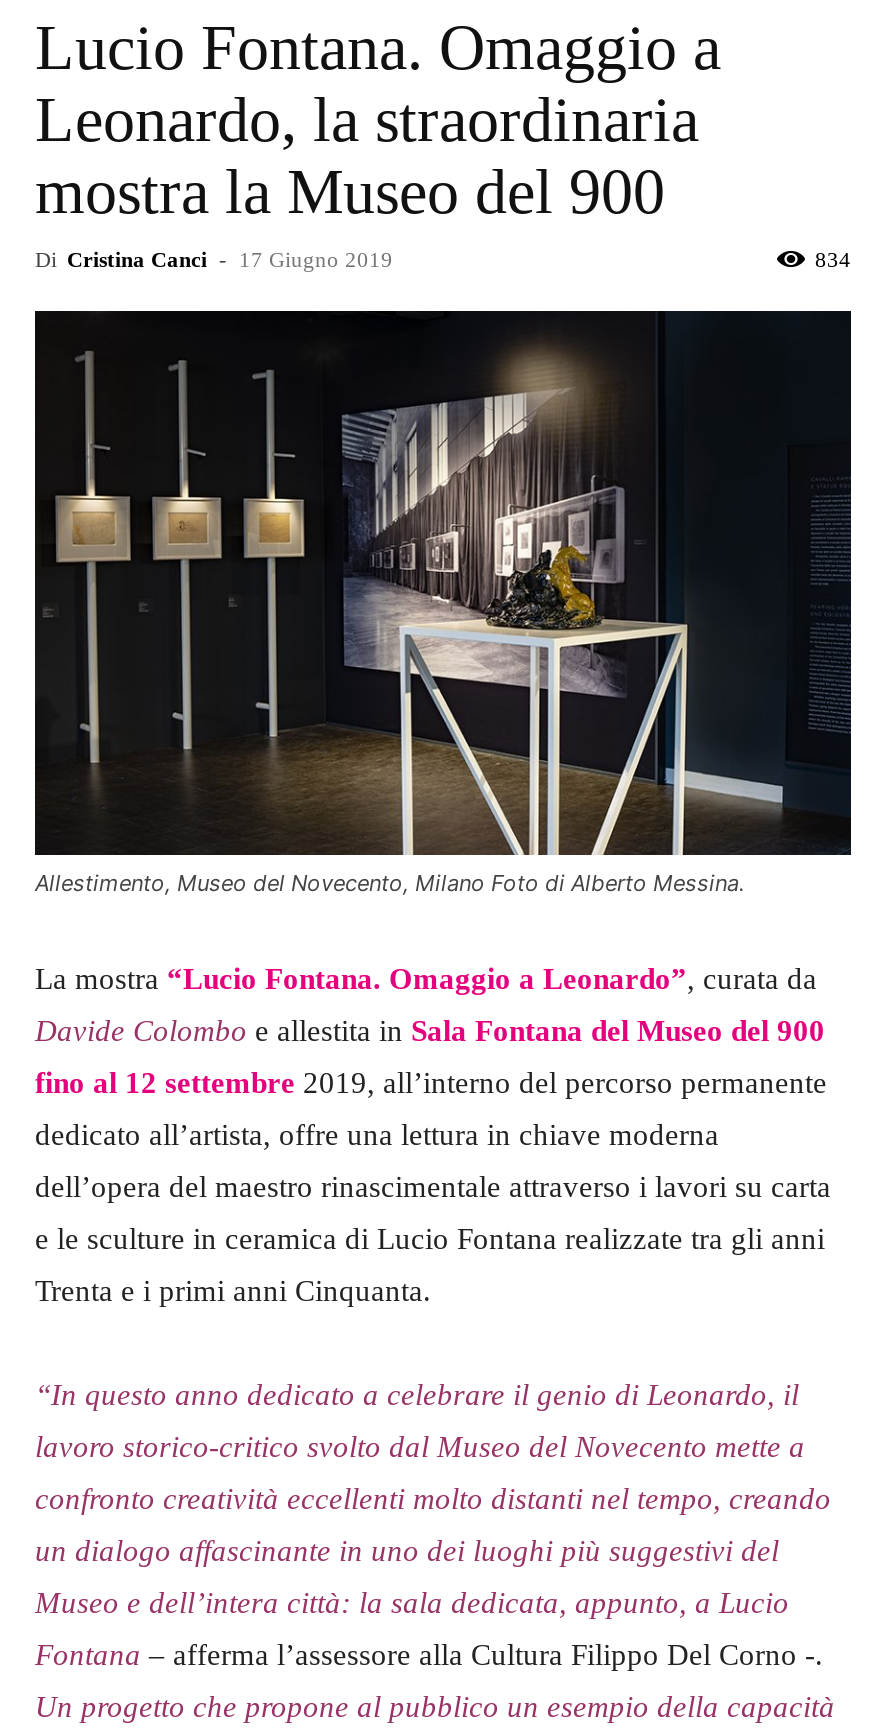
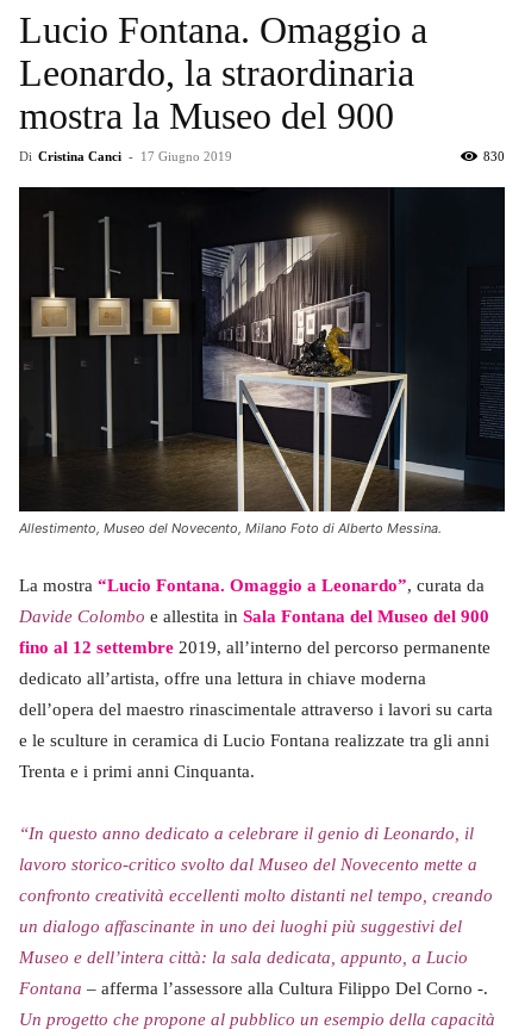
- 834
+ 830
